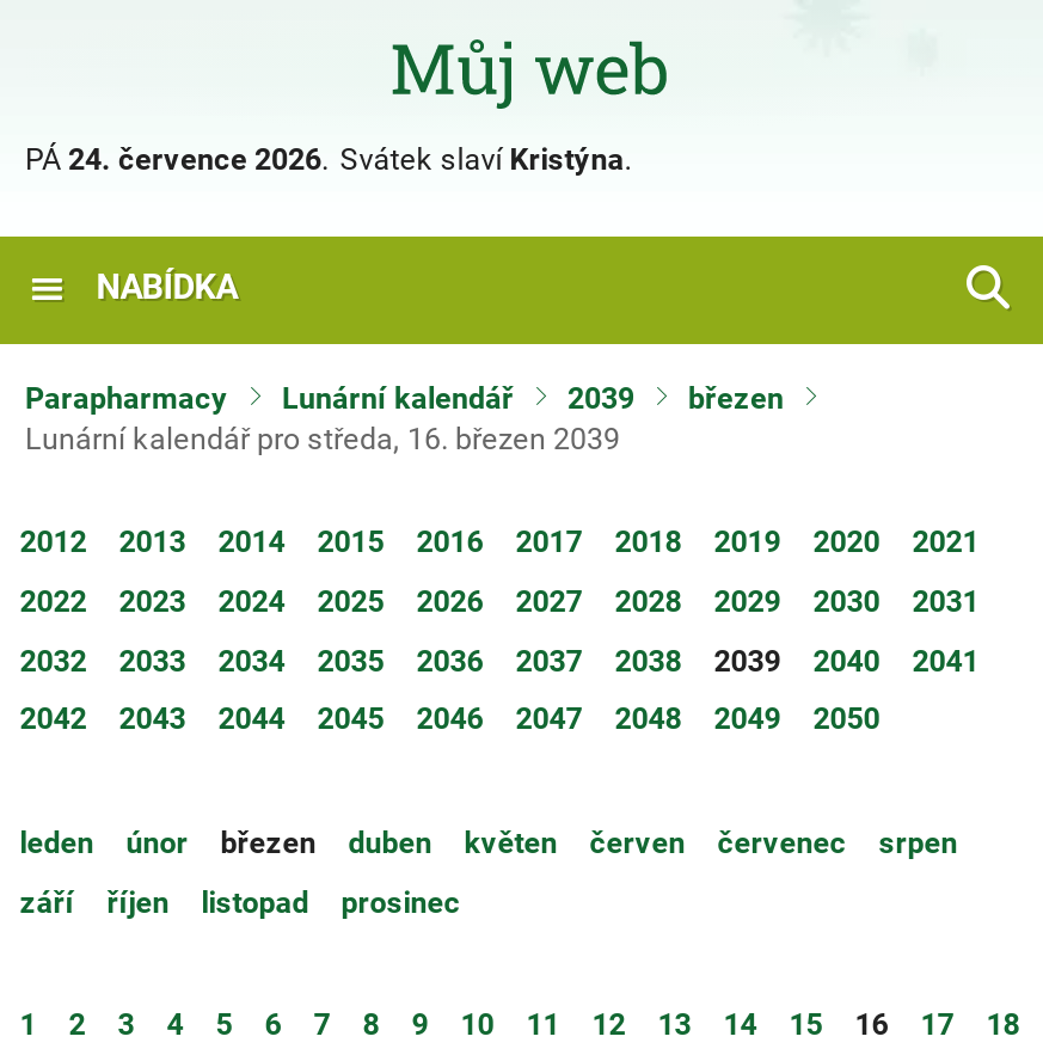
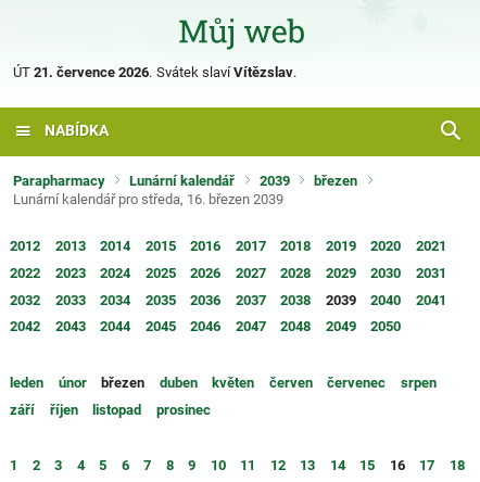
- PÁ 24. července 2026. Svátek slaví Kristýna.
+ ÚT 21. července 2026. Svátek slaví Vítězslav.
